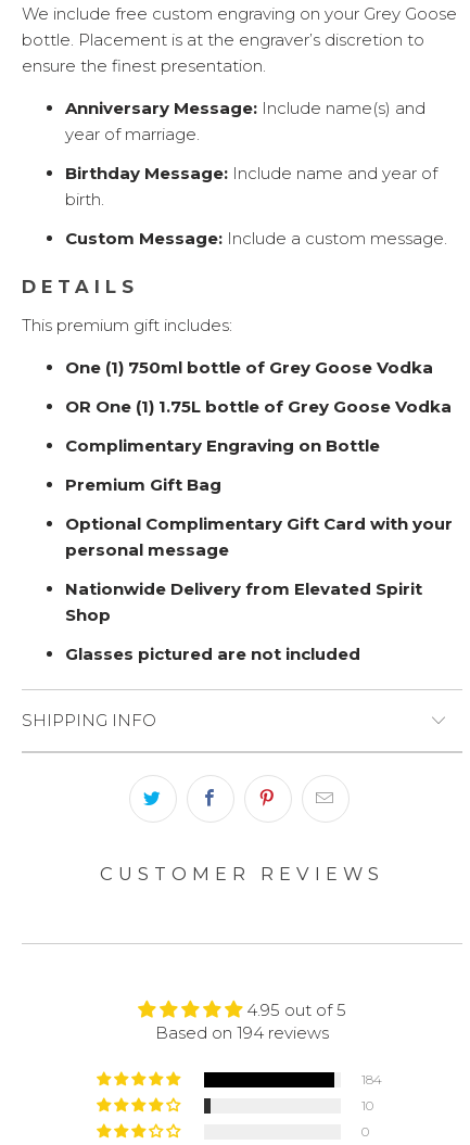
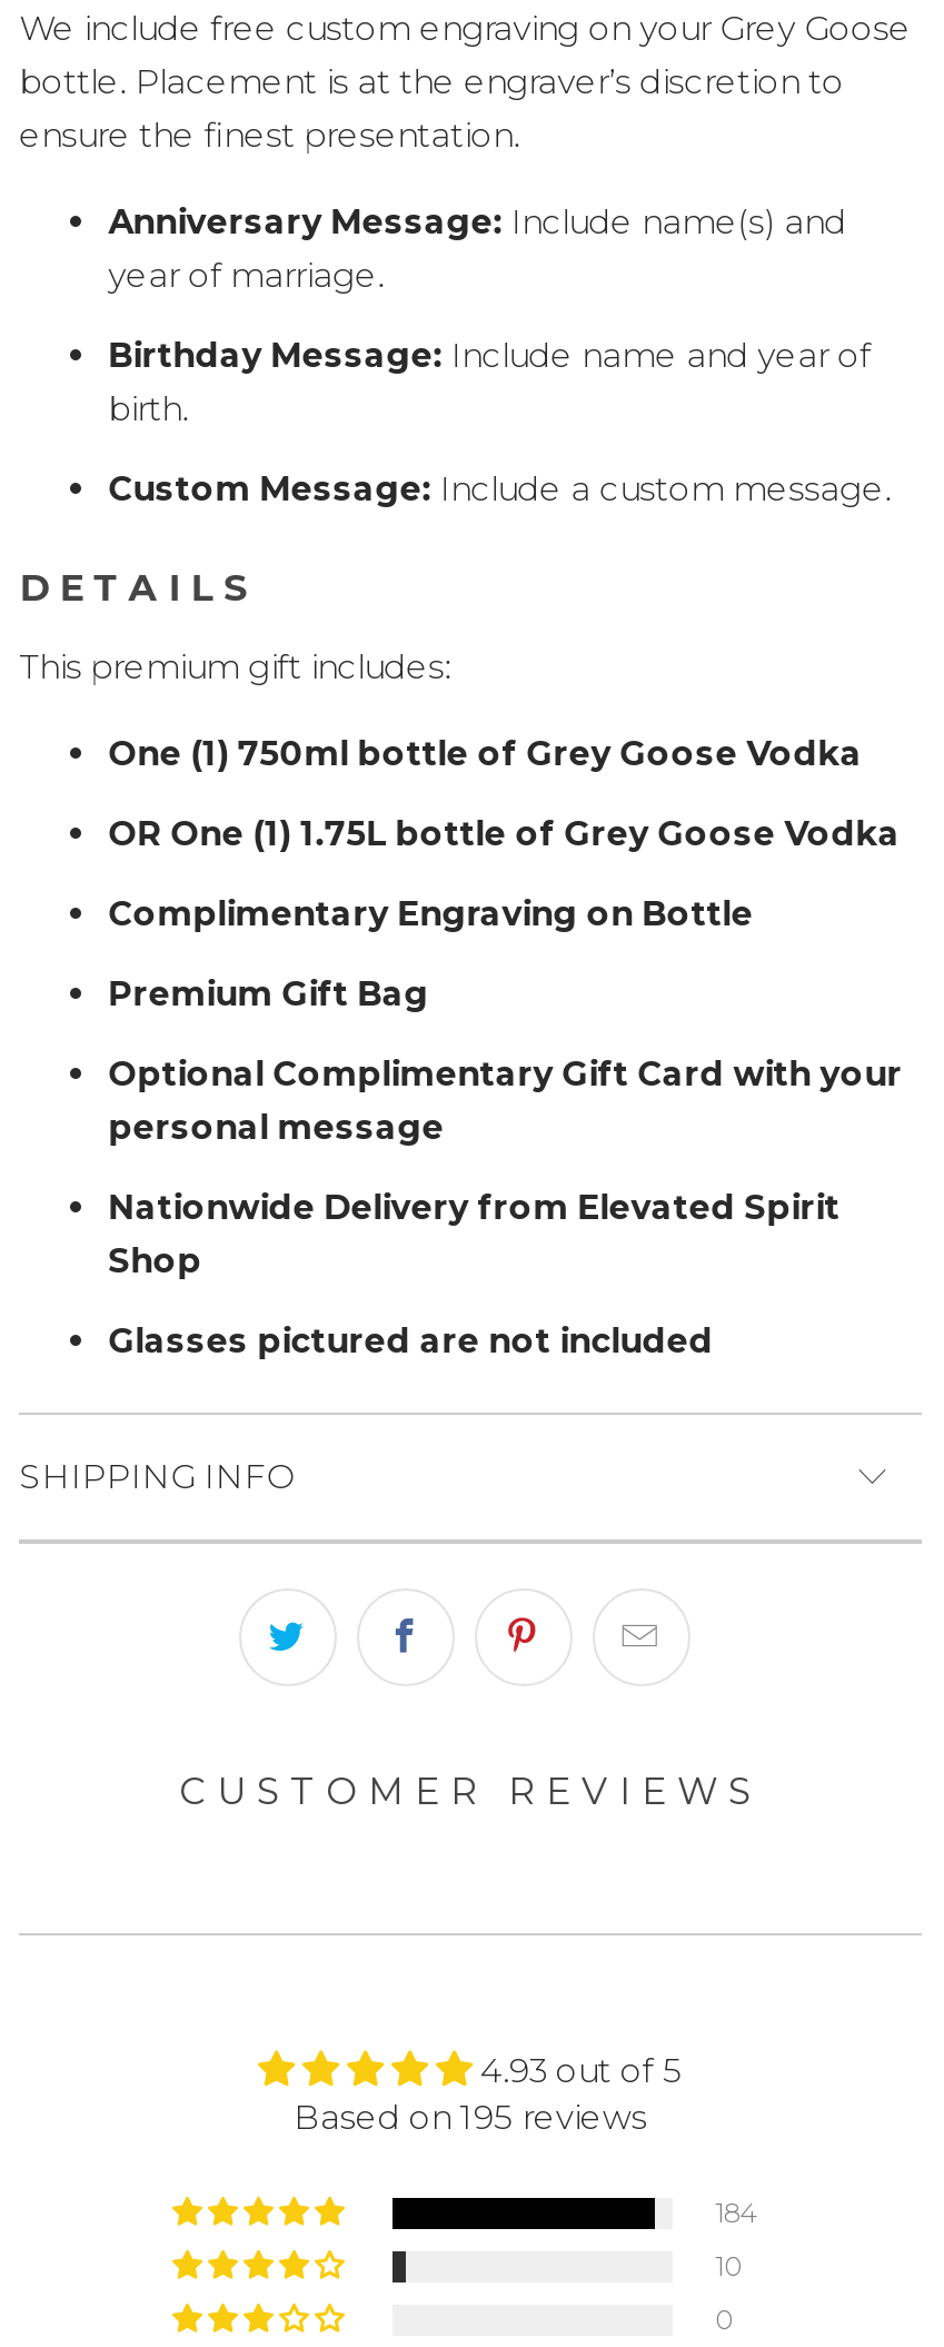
- 4.95 out of 5
+ 4.93 out of 5

- Based on 194 reviews
+ Based on 195 reviews
